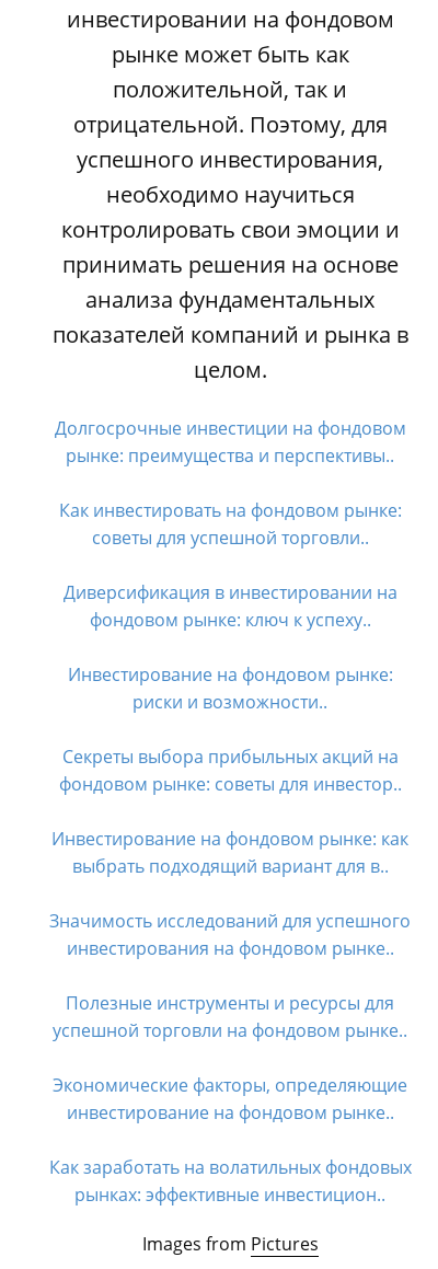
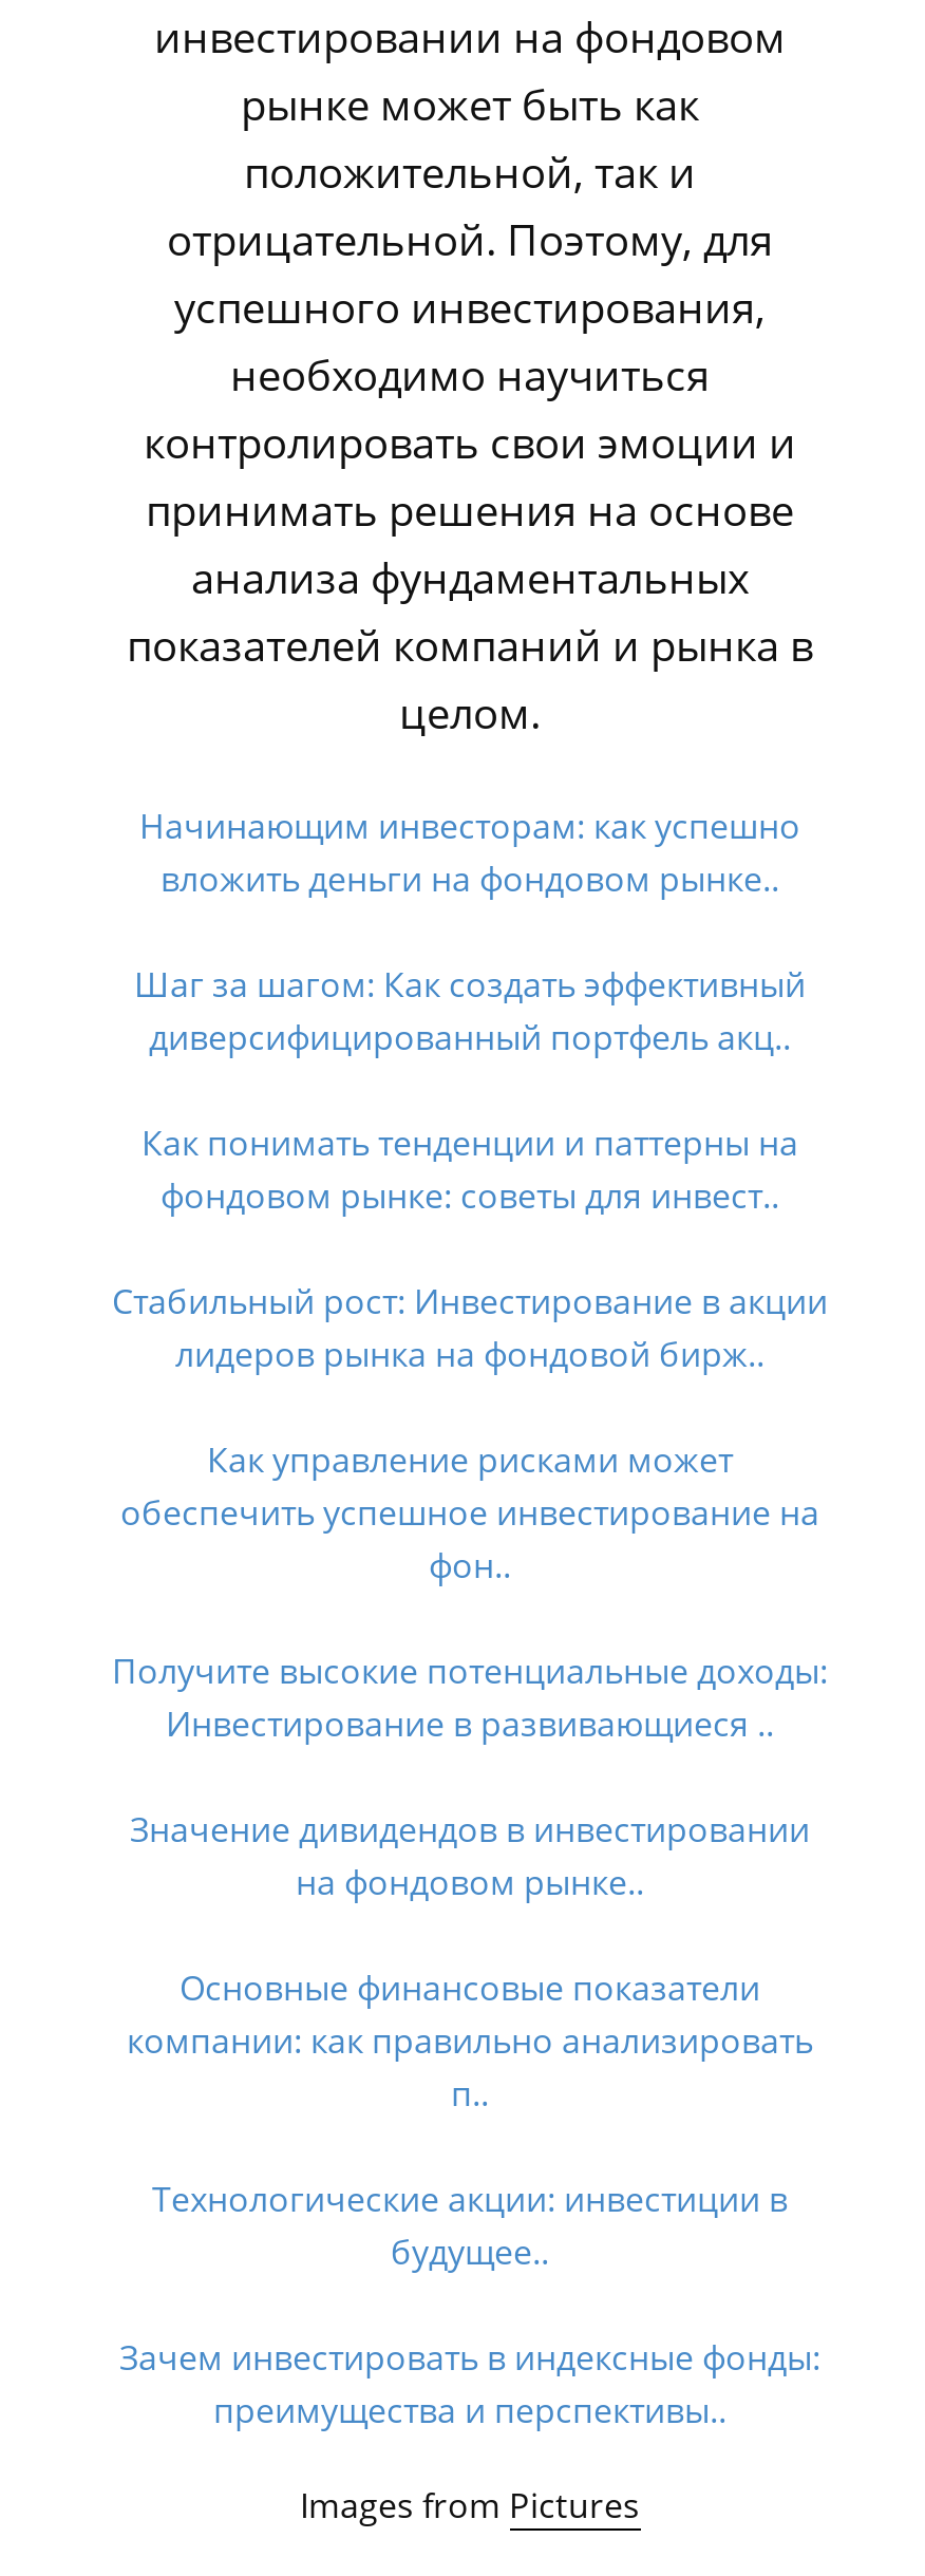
- Долгосрочные инвестиции на фондовом
- рынке: преимущества и перспективы..
+ Начинающим инвесторам: как успешно
+ вложить деньги на фондовом рынке..

- Как инвестировать на фондовом рынке:
- советы для успешной торговли..
+ Шаг за шагом: Как создать эффективный
+ диверсифицированный портфель акц..

- Диверсификация в инвестировании на
- фондовом рынке: ключ к успеху..
+ Как понимать тенденции и паттерны на
+ фондовом рынке: советы для инвест..

- Инвестирование на фондовом рынке:
- риски и возможности..
+ Стабильный рост: Инвестирование в акции
+ лидеров рынка на фондовой бирж..

- Секреты выбора прибыльных акций на
- фондовом рынке: советы для инвестор..
+ Как управление рисками может
+ обеспечить успешное инвестирование на
+ фон..

- Инвестирование на фондовом рынке: как
- выбрать подходящий вариант для в..
+ Получите высокие потенциальные доходы:
+ Инвестирование в развивающиеся ..

- Значимость исследований для успешного
- инвестирования на фондовом рынке..
+ Значение дивидендов в инвестировании
+ на фондовом рынке..

- Полезные инструменты и ресурсы для
- успешной торговли на фондовом рынке..
+ Основные финансовые показатели
+ компании: как правильно анализировать
+ п..

- Экономические факторы, определяющие
- инвестирование на фондовом рынке..
+ Технологические акции: инвестиции в
+ будущее..

- Как заработать на волатильных фондовых
- рынках: эффективные инвестицион..
+ Зачем инвестировать в индексные фонды:
+ преимущества и перспективы..
